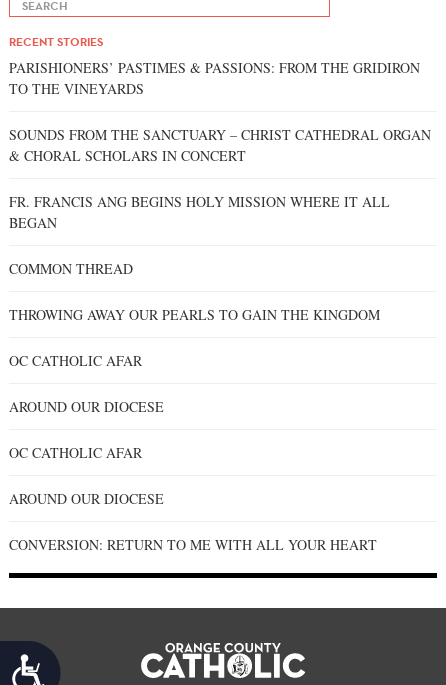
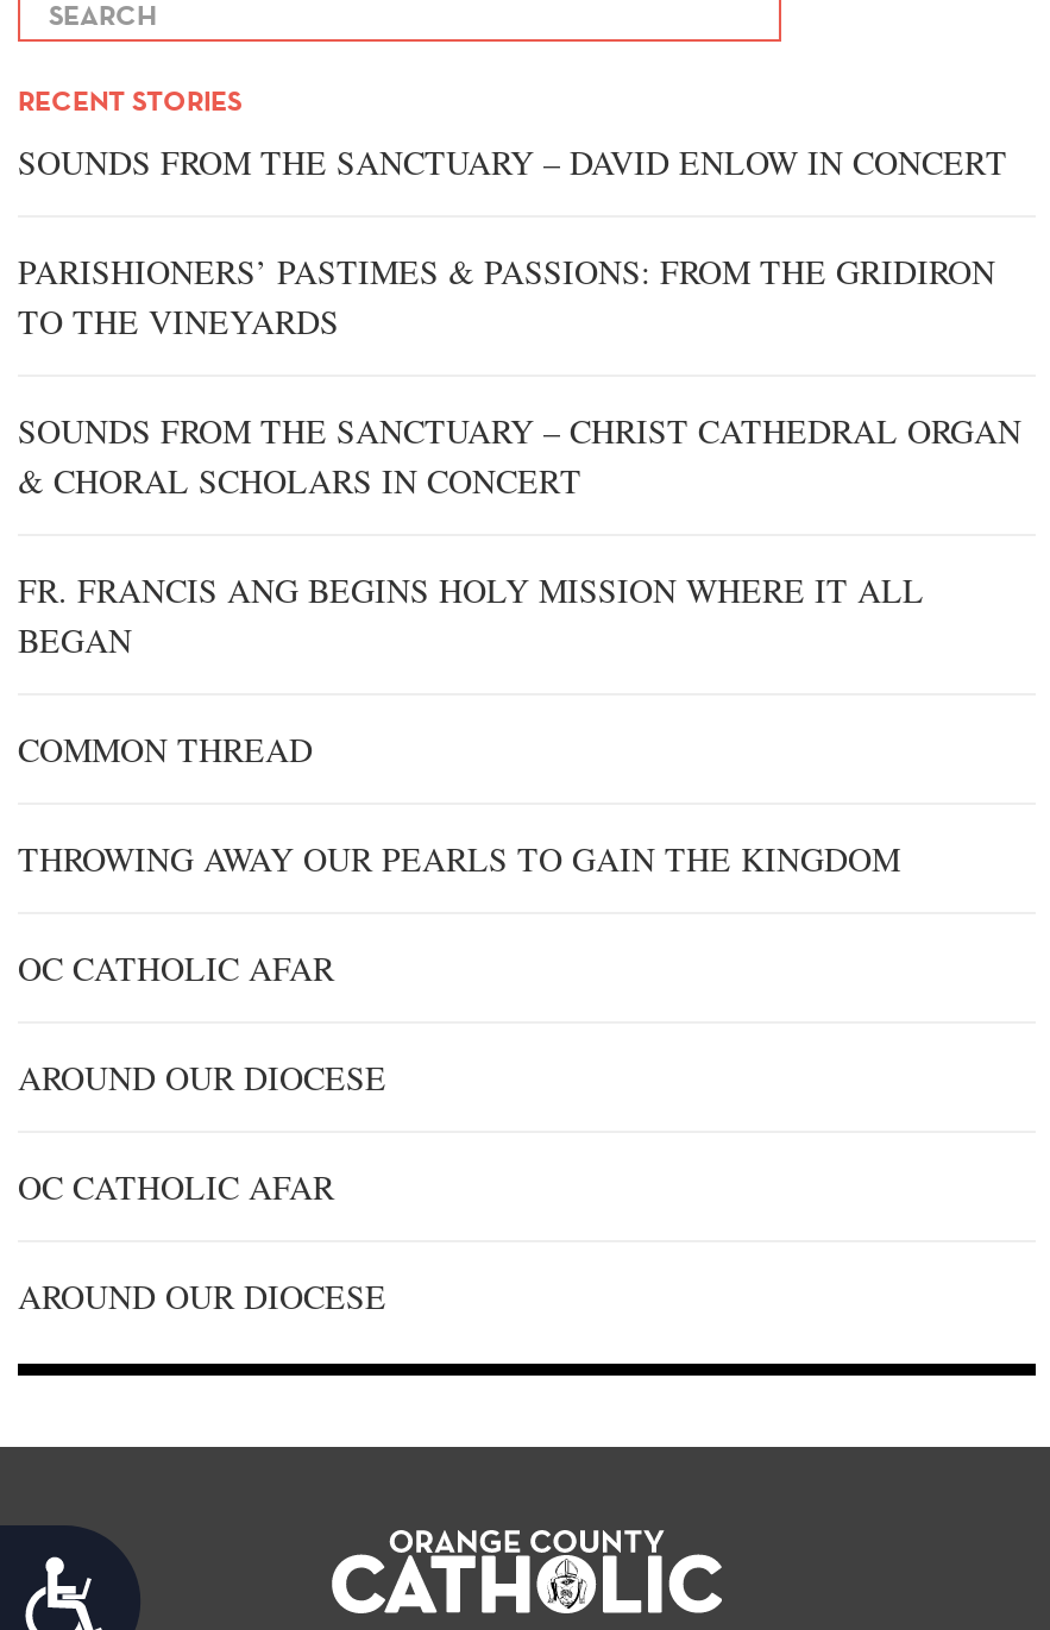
+ SOUNDS FROM THE SANCTUARY – DAVID ENLOW IN CONCERT

moved down: PARISHIONERS’ PASTIMES & PASSIONS: FROM THE GRIDIRON | TO THE VINEYARDS | SOUNDS FROM THE SANCTUARY – CHRIST CATHEDRAL ORGAN | ... | OC CATHOLIC AFAR | AROUND OUR DIOCESE

- CONVERSION: RETURN TO ME WITH ALL YOUR HEART
